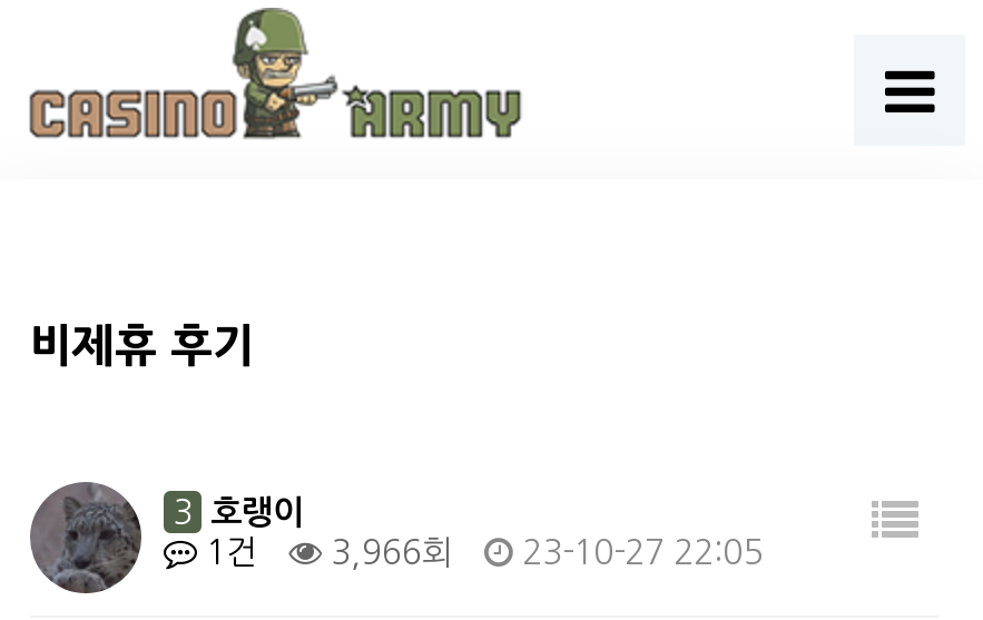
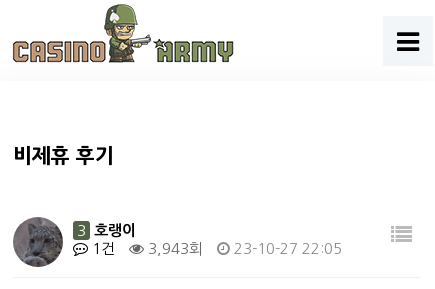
- 1건 3,966회 23-10-27 22:05
+ 1건 3,943회 23-10-27 22:05
